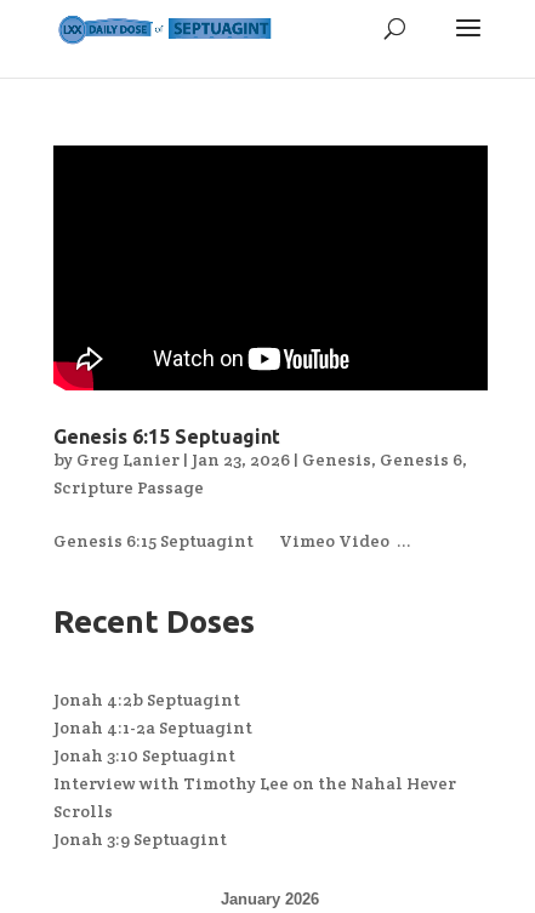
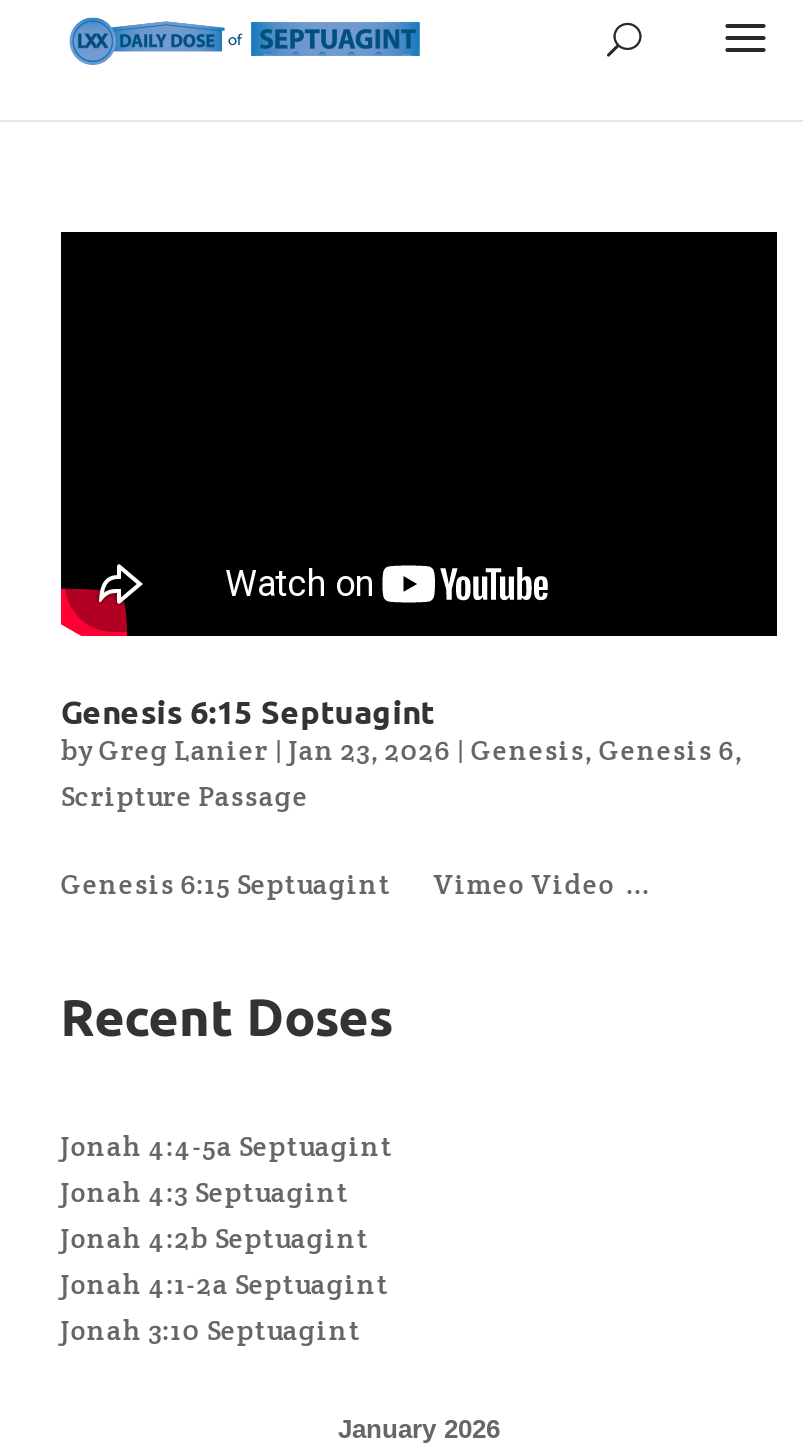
+ Jonah 4:4-5a Septuagint
+ Jonah 4:3 Septuagint

moved down: Jonah 4:2b Septuagint | Jonah 4:1-2a Septuagint | Jonah 3:10 Septuagint

- Interview with Timothy Lee on the Nahal Hever
- Scrolls
- Jonah 3:9 Septuagint
